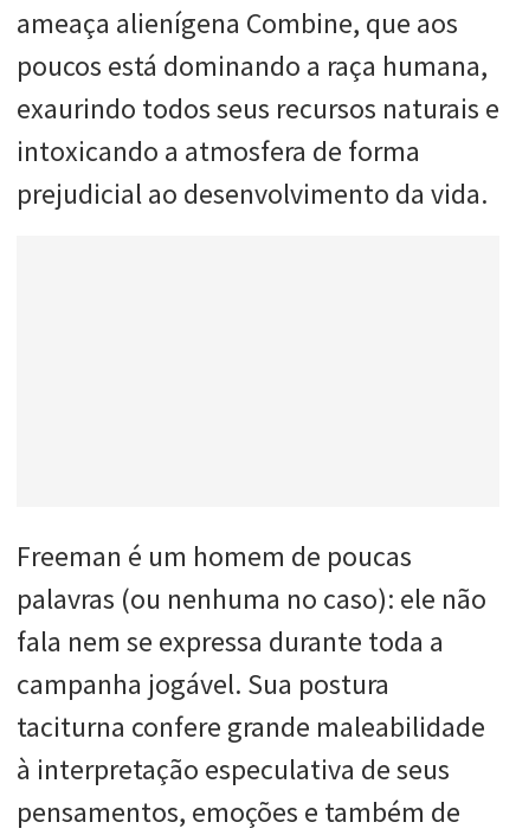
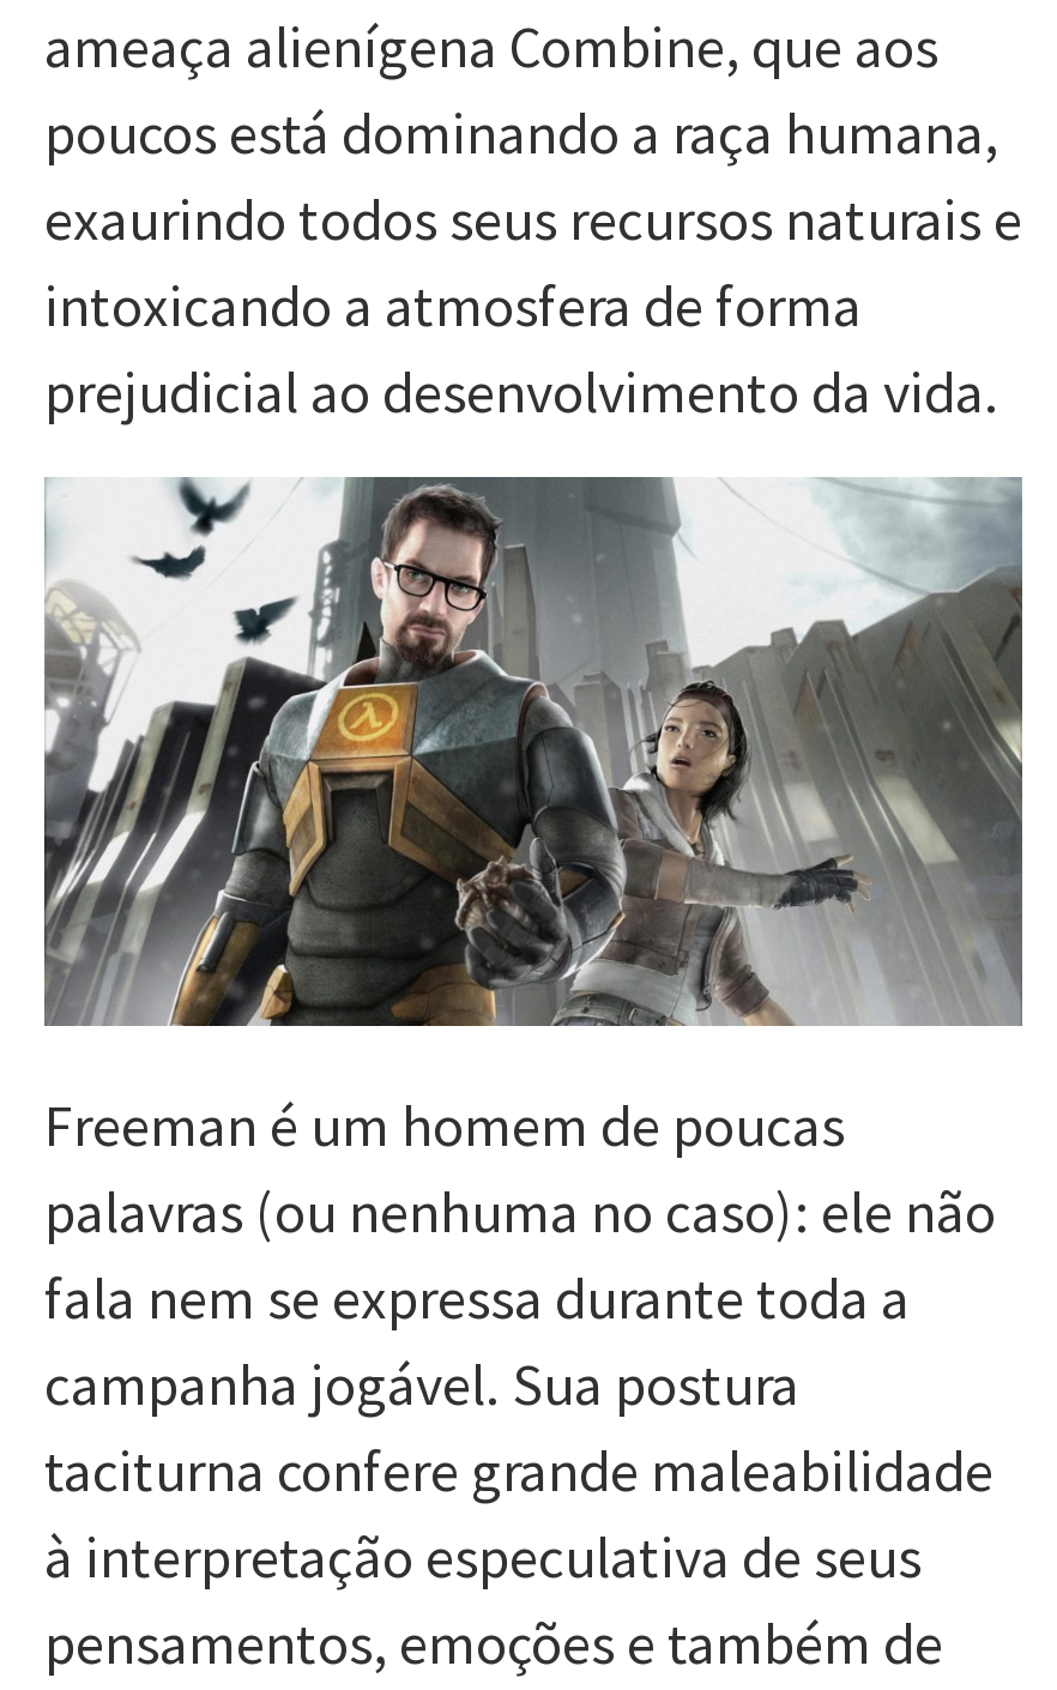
+ [image]
